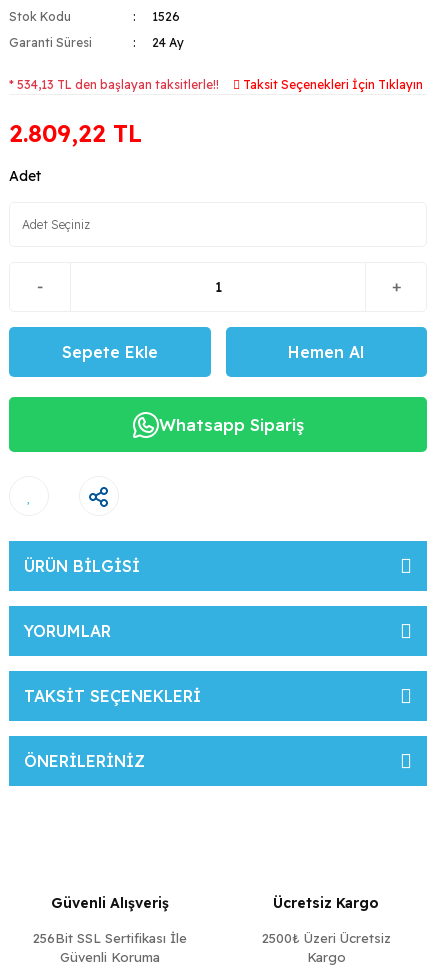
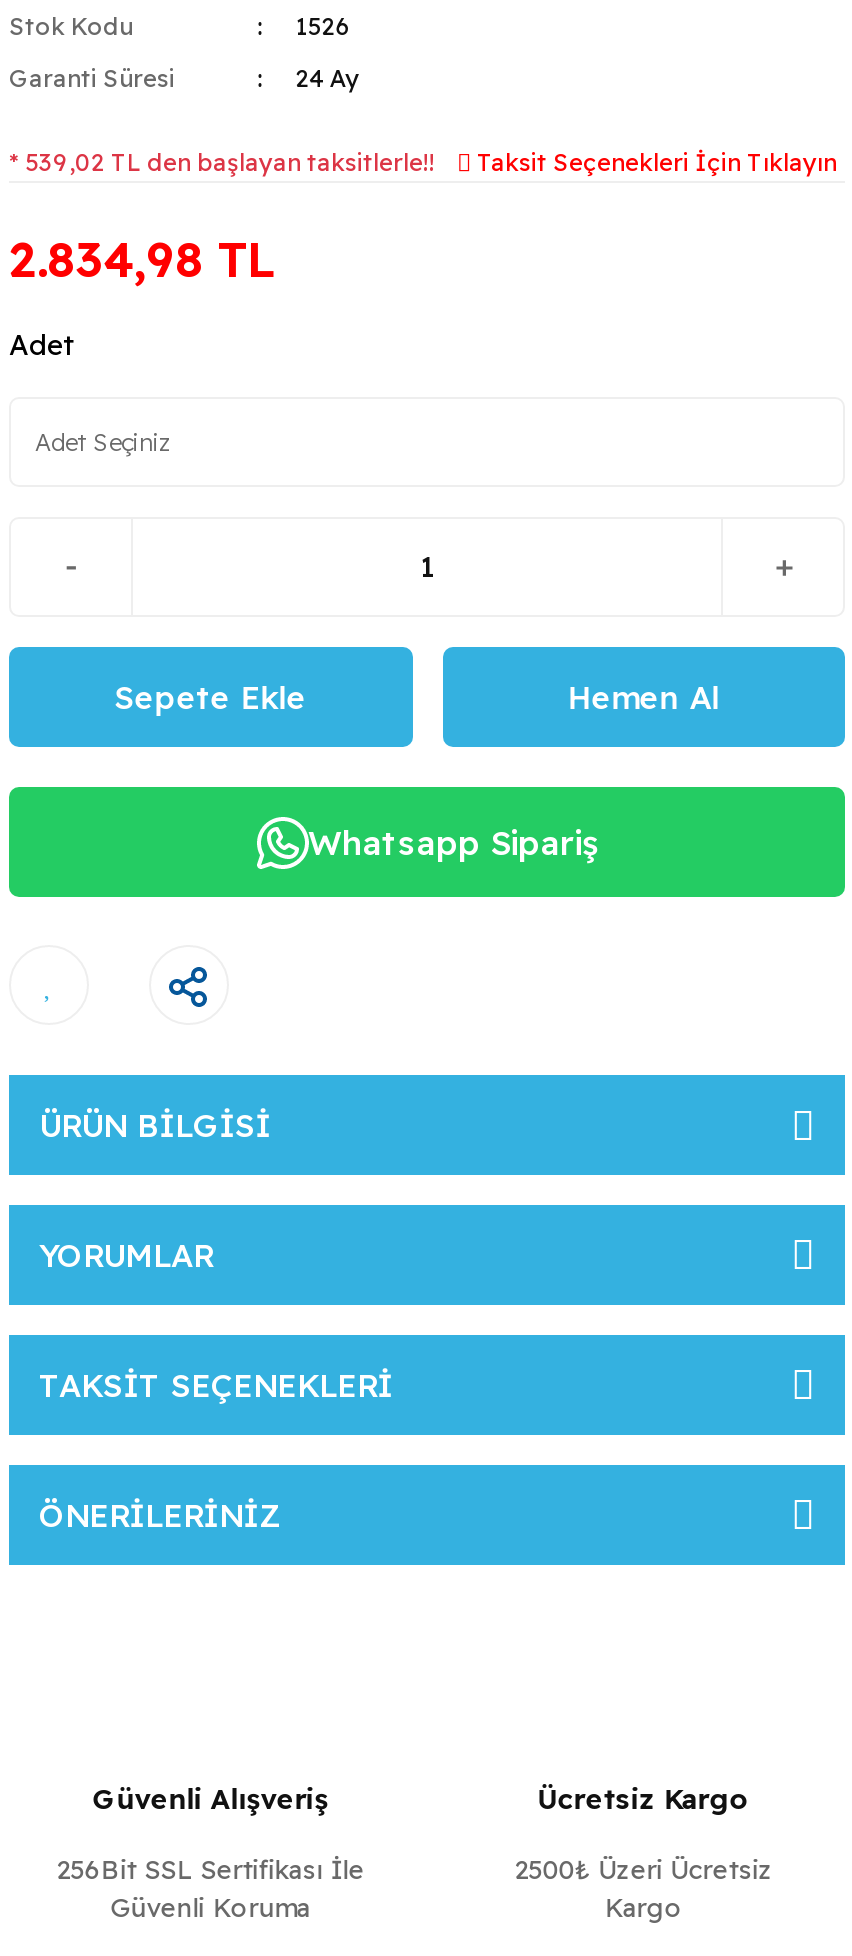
- * 534,13 TL den başlayan taksitlerle!!
+ * 539,02 TL den başlayan taksitlerle!!

- 2.809,22 TL
+ 2.834,98 TL
